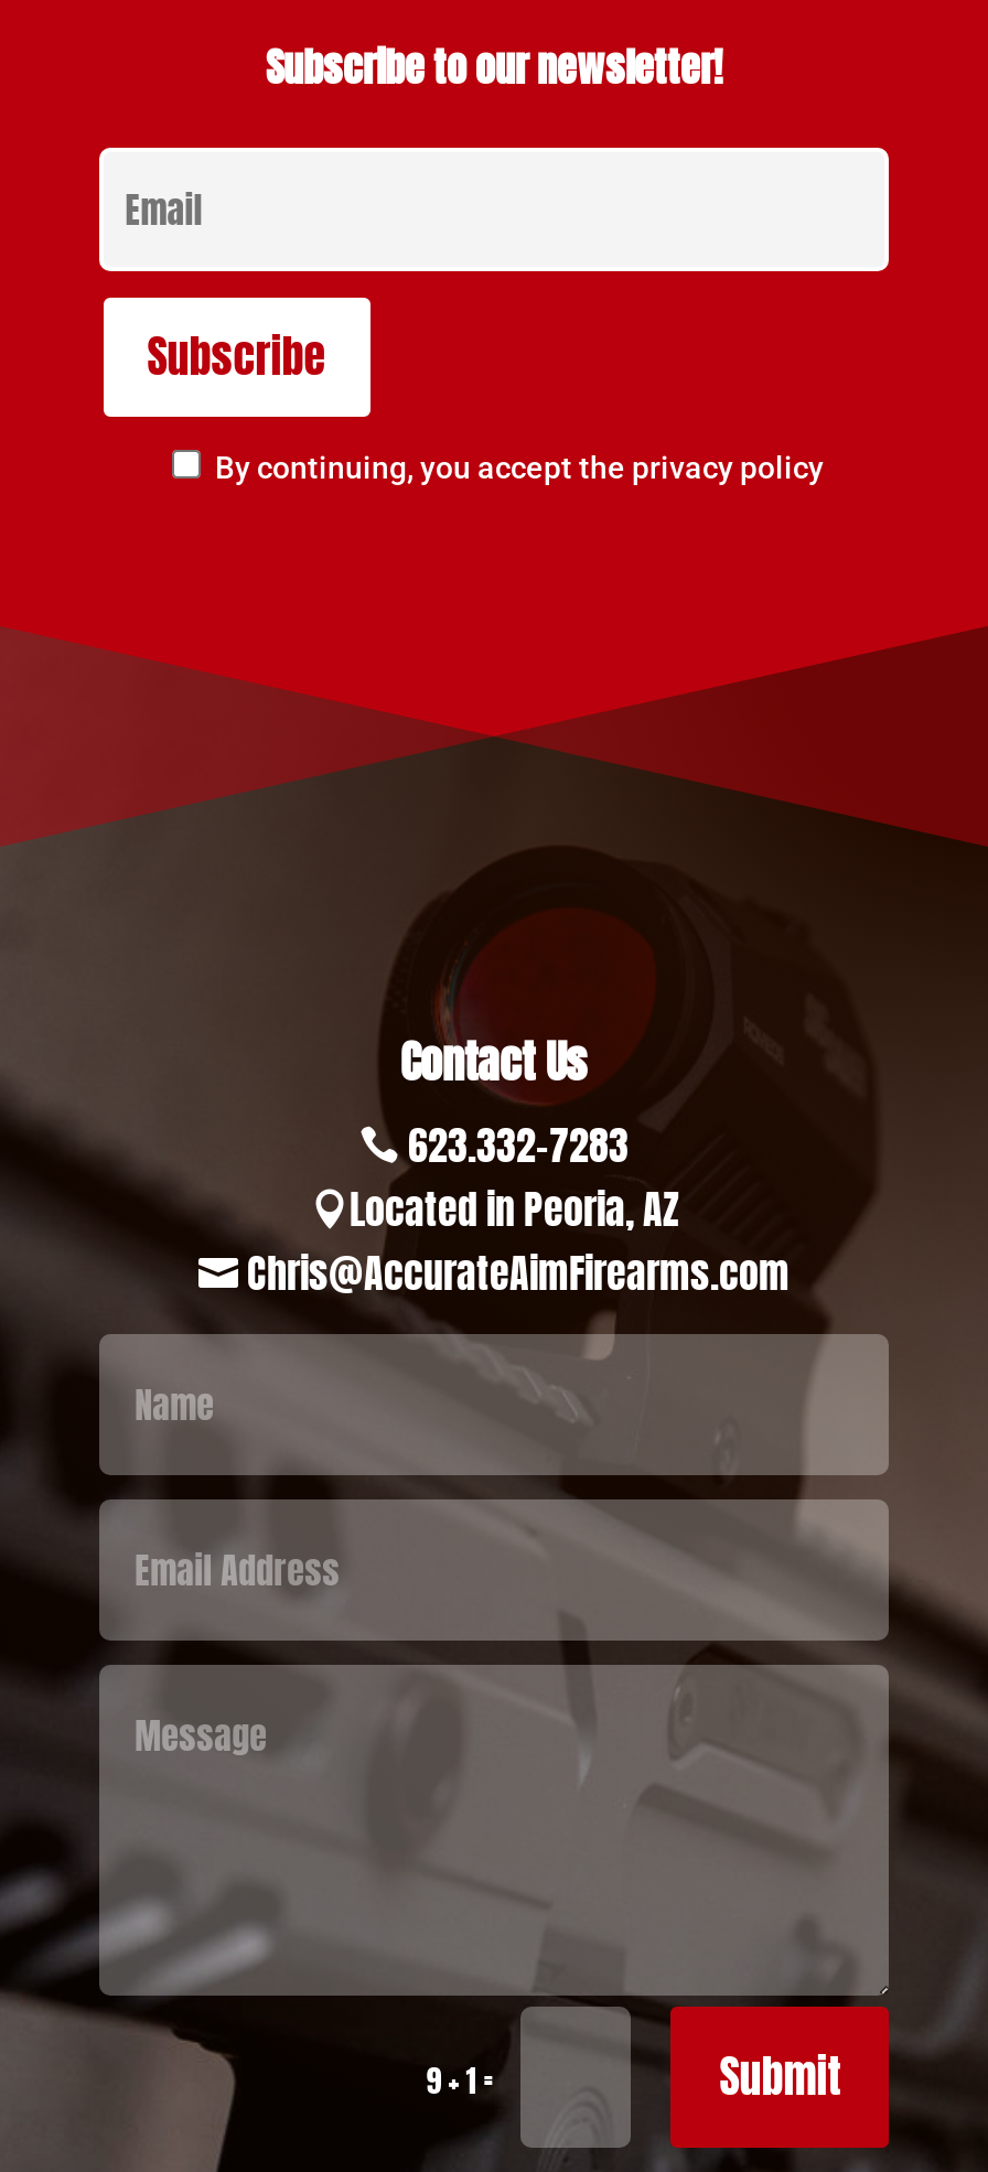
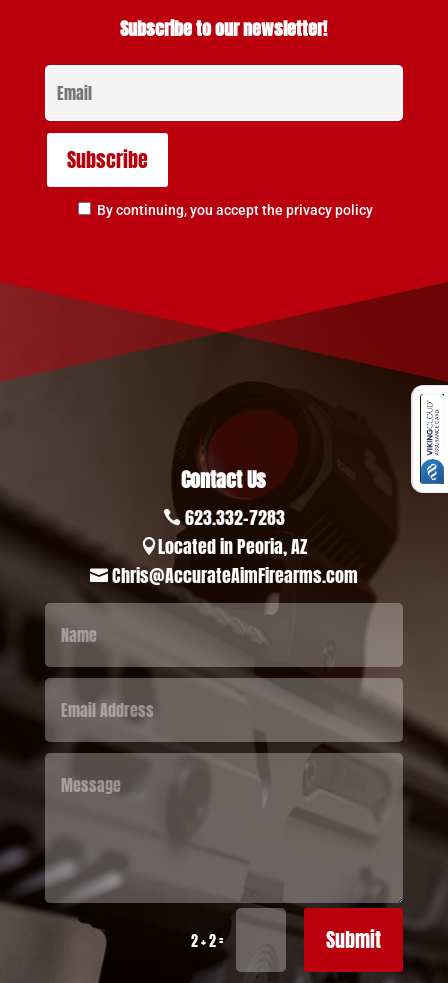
+ [image]

- 9 + 1 =
+ 2 + 2 =
